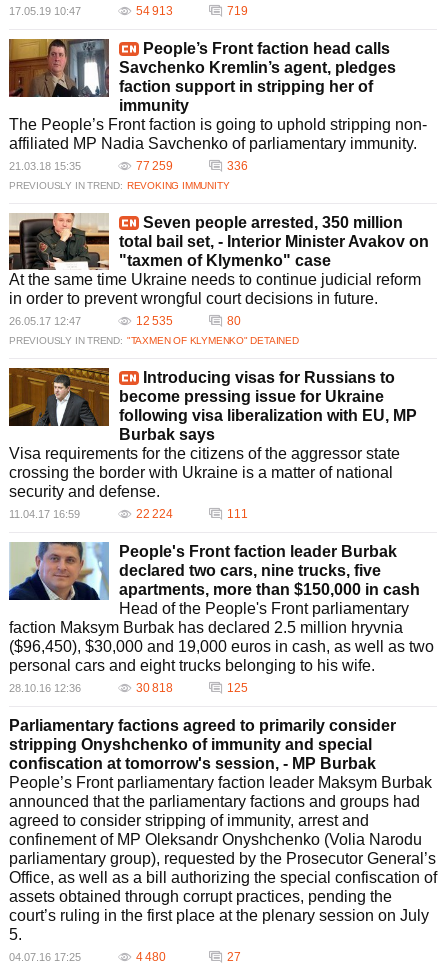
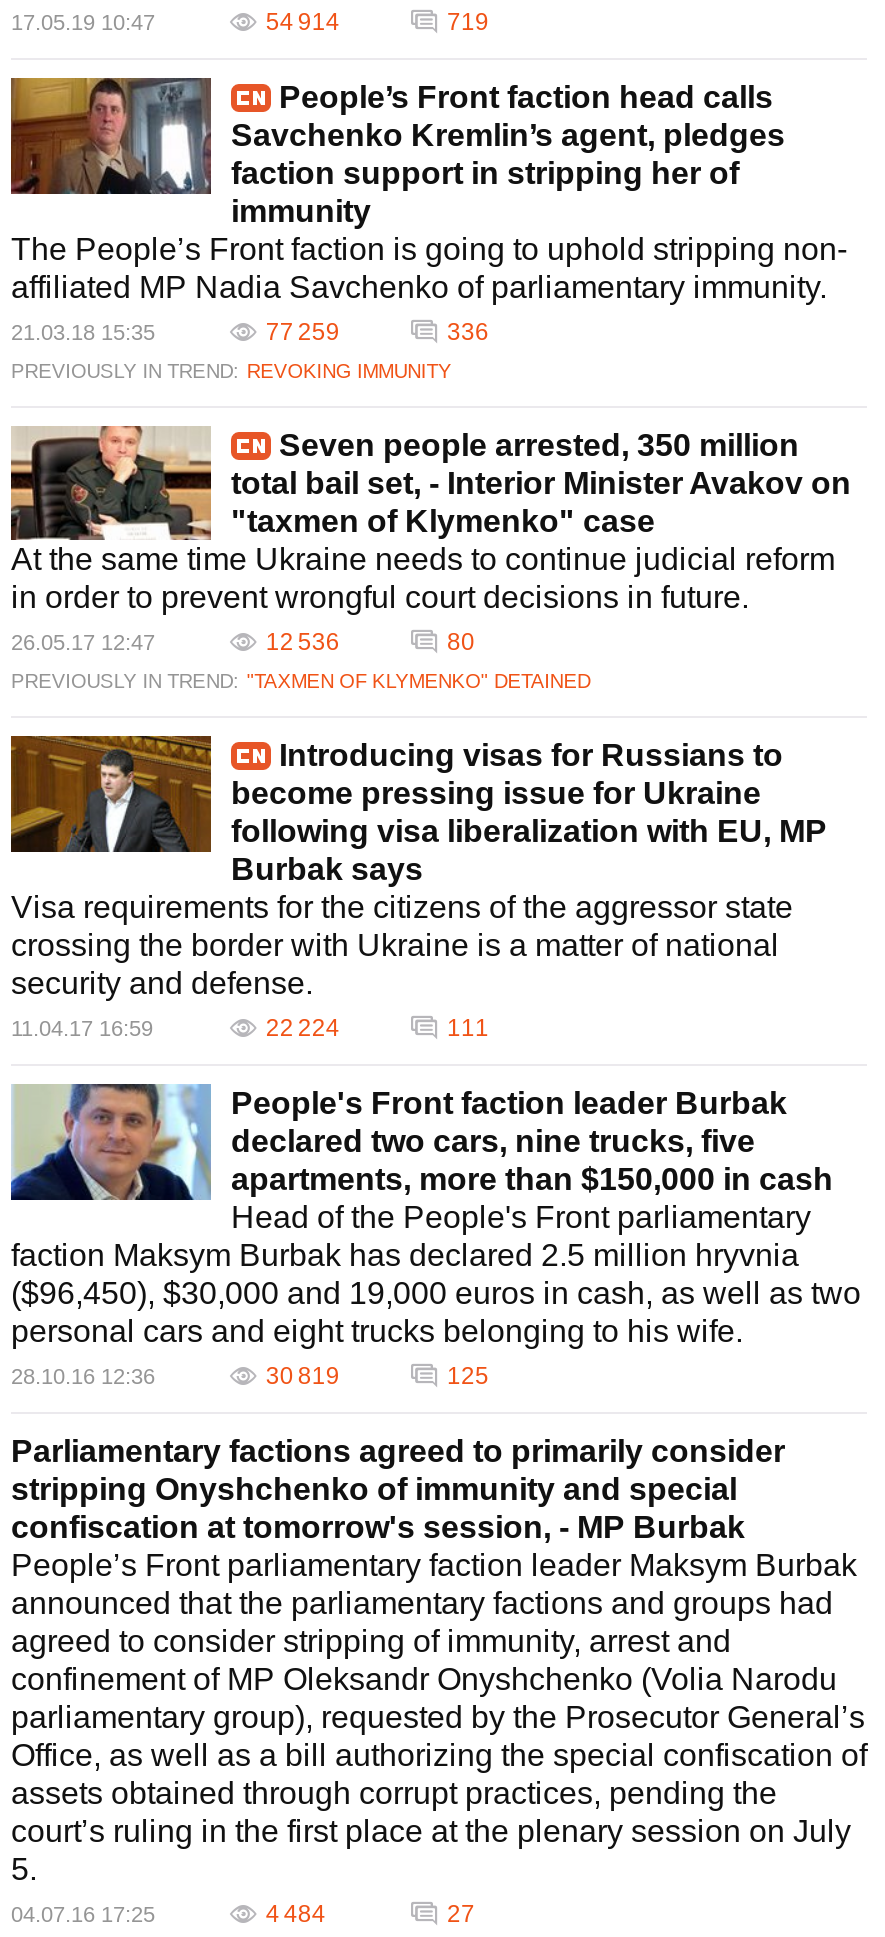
- 54 913
+ 54 914

- 12 535
+ 12 536

- 30 818
+ 30 819

- 4 480
+ 4 484
